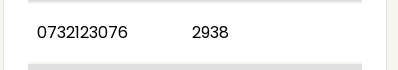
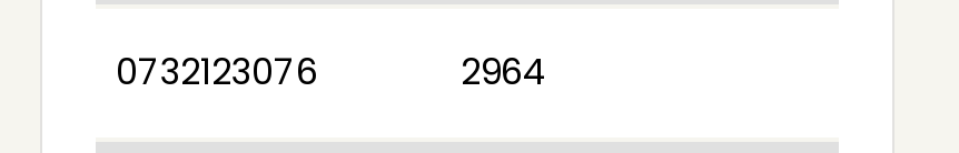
- 2938
+ 2964
